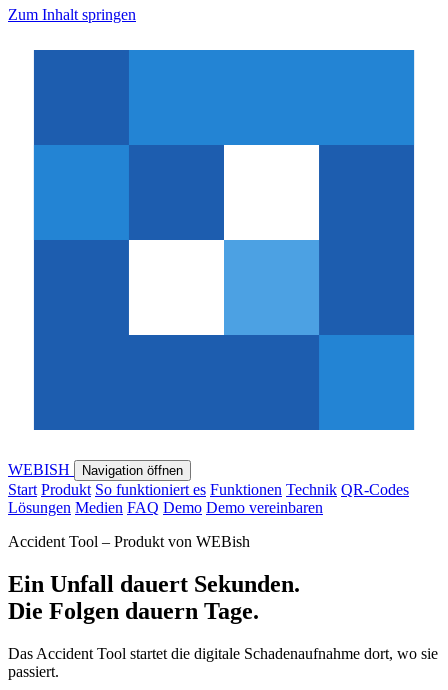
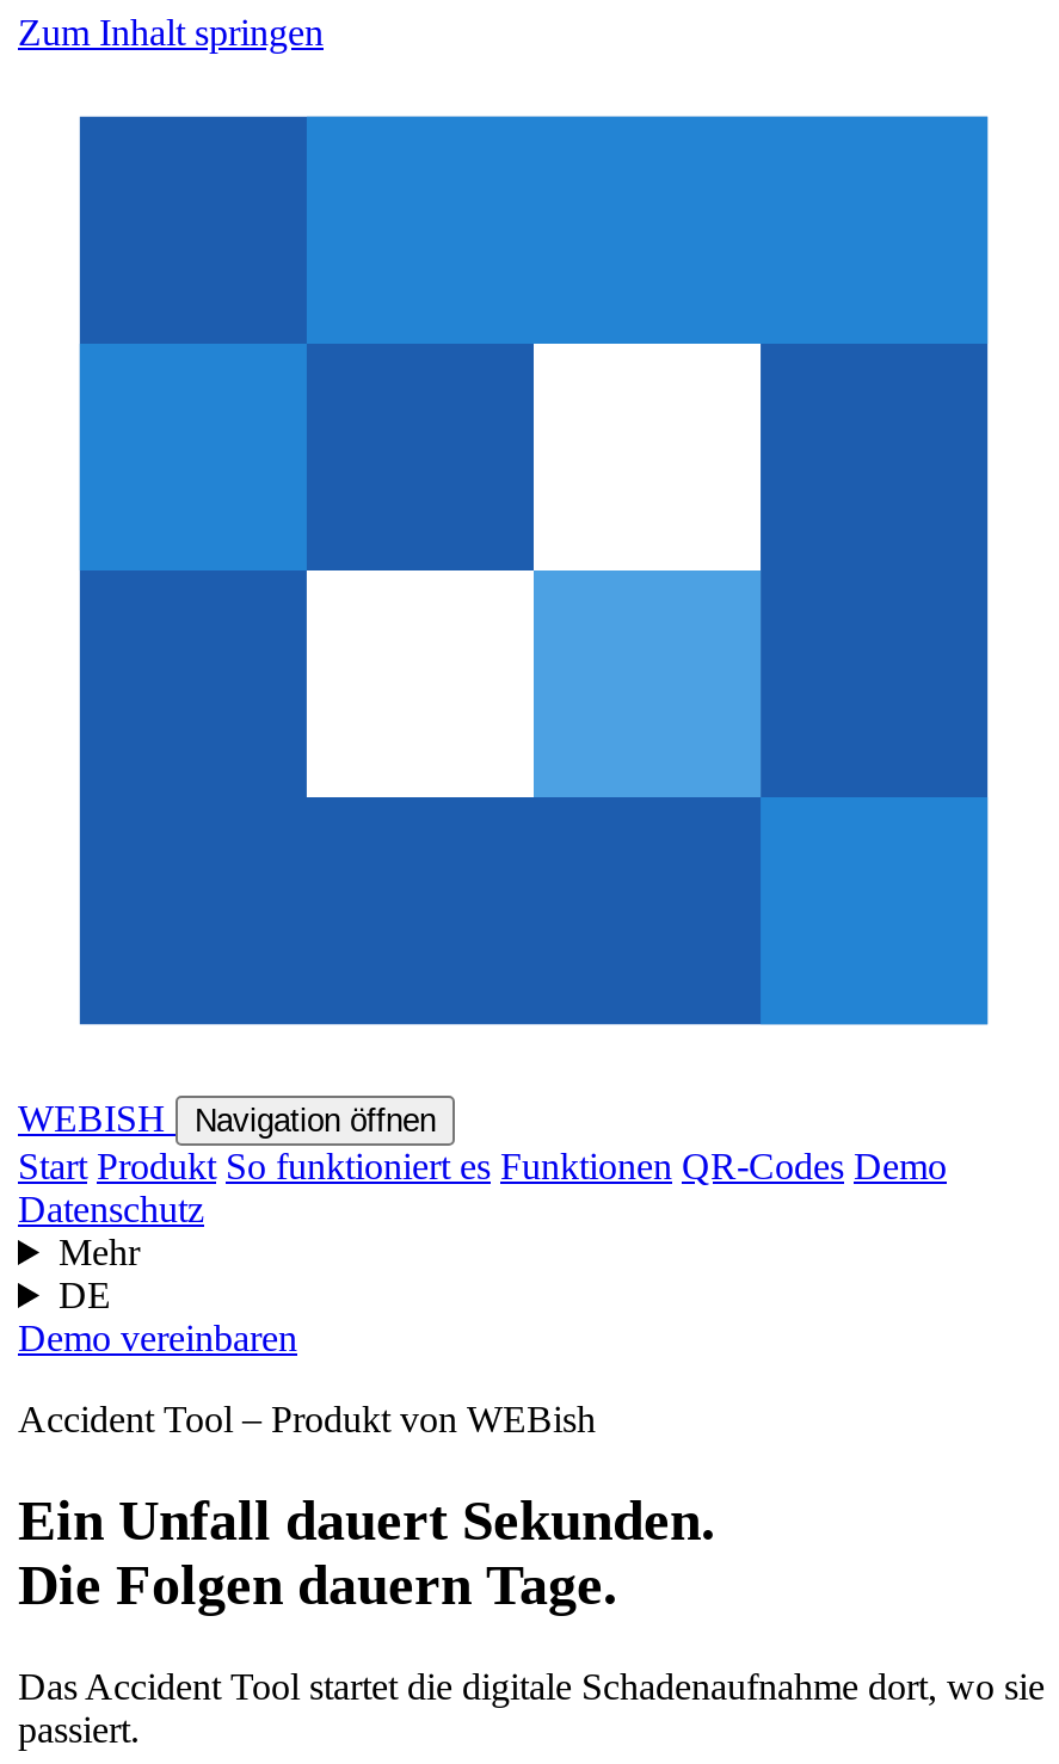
- Start Produkt So funktioniert es Funktionen Technik QR-Codes
- Lösungen Medien FAQ Demo Demo vereinbaren
+ Start Produkt So funktioniert es Funktionen QR-Codes Demo
+ Datenschutz
+ Mehr
+ DE
+ Demo vereinbaren
